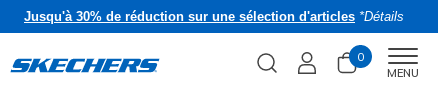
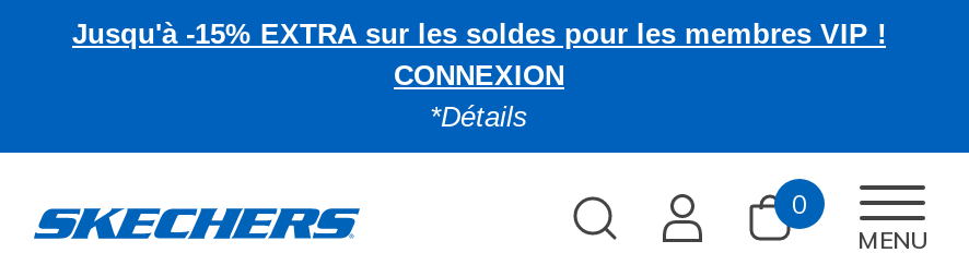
- Jusqu'à 30% de réduction sur une sélection d'articles *Détails
+ Jusqu'à -15% EXTRA sur les soldes pour les membres VIP !
+ CONNEXION
+ *Détails
